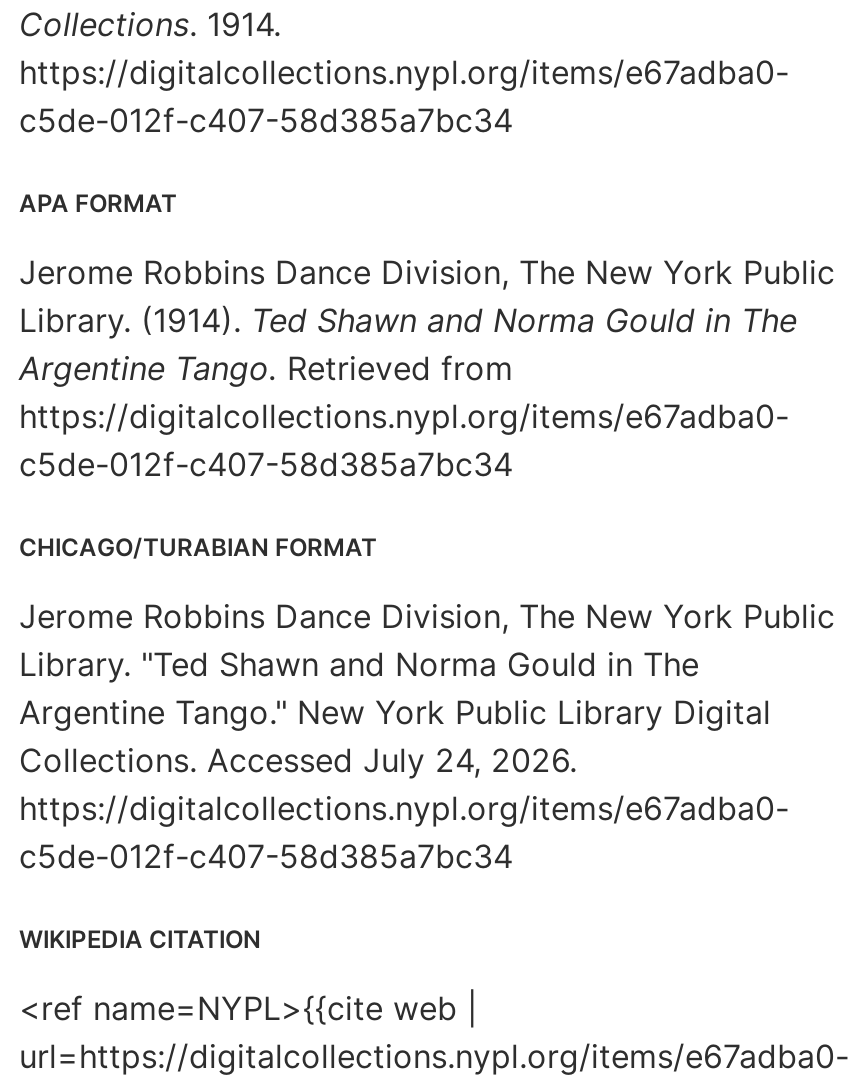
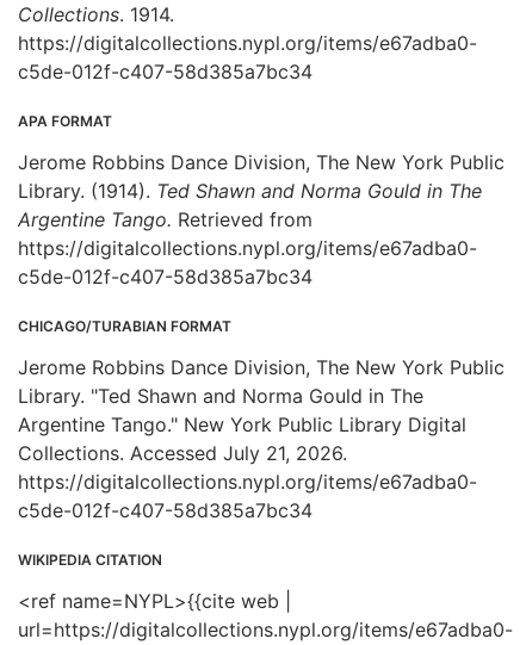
- Collections. Accessed July 24, 2026.
+ Collections. Accessed July 21, 2026.
